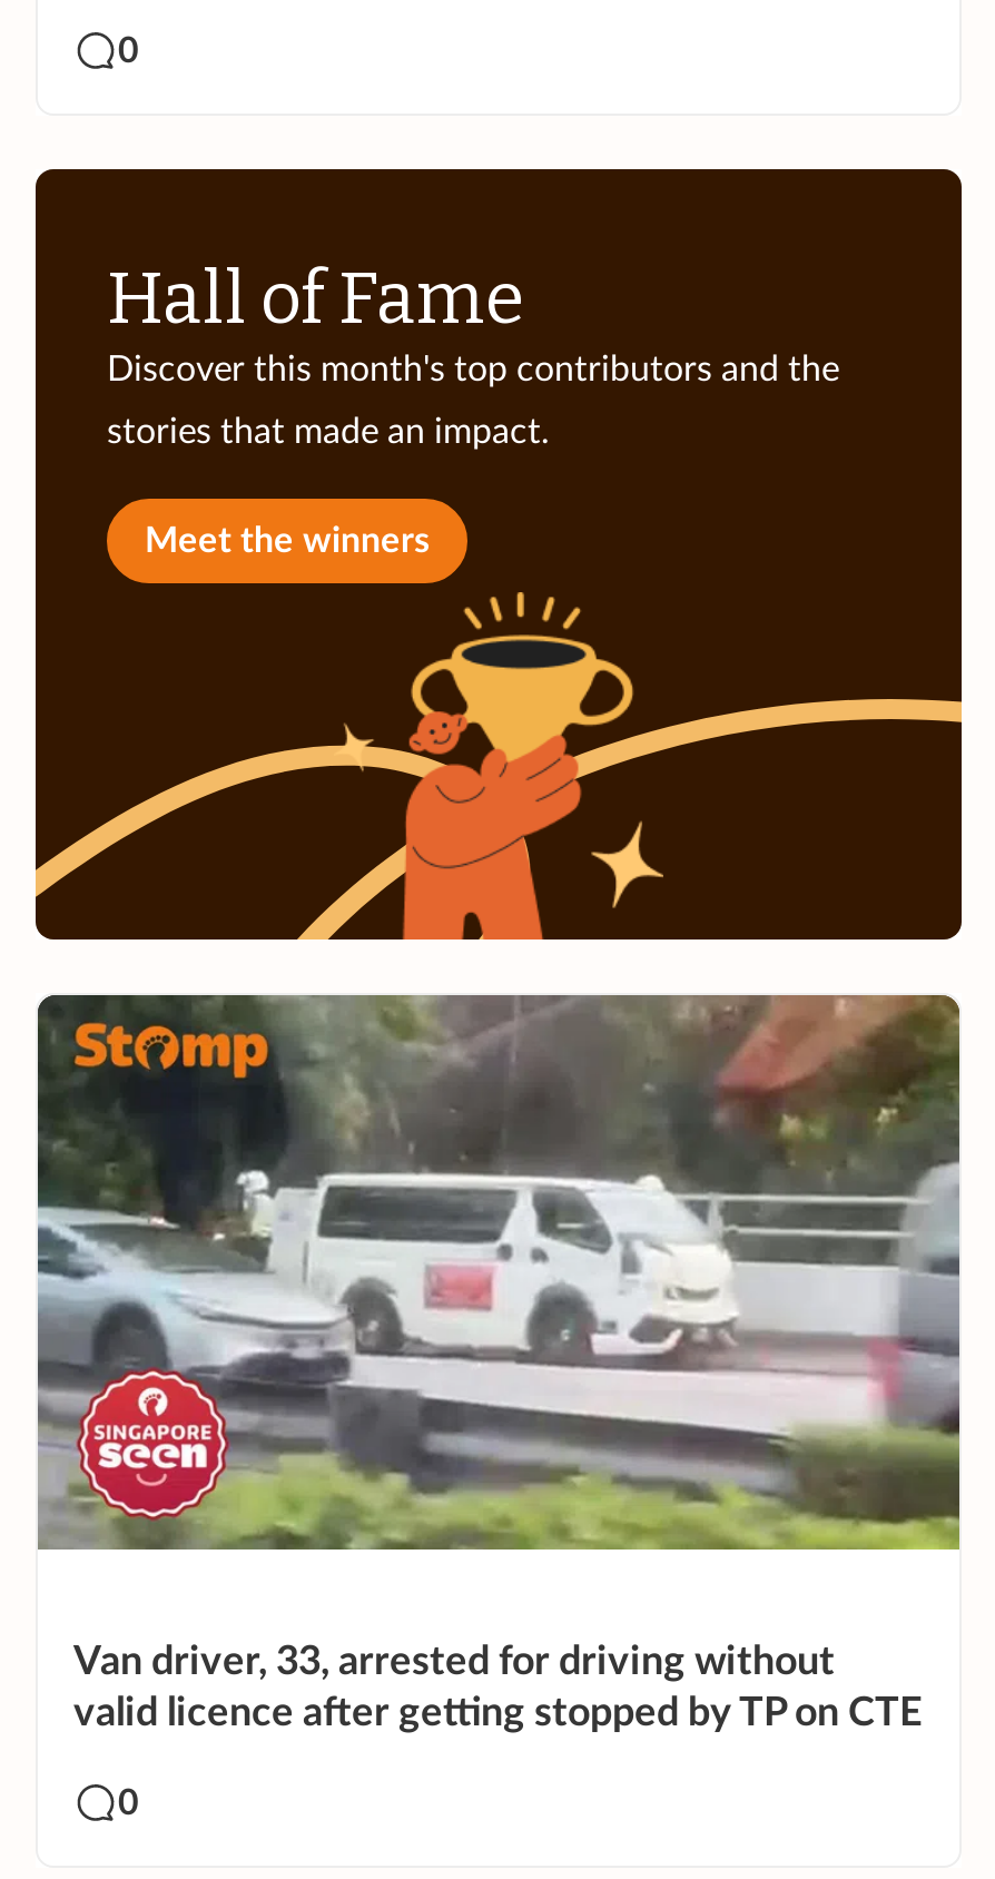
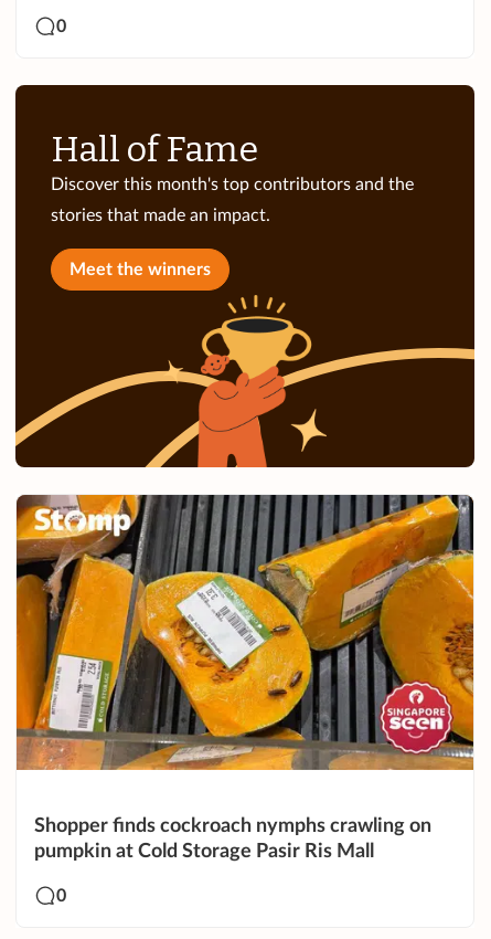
- [image]
+ [image]

- Van driver, 33, arrested for driving without
- valid licence after getting stopped by TP on CTE
+ Shopper finds cockroach nymphs crawling on
+ pumpkin at Cold Storage Pasir Ris Mall
